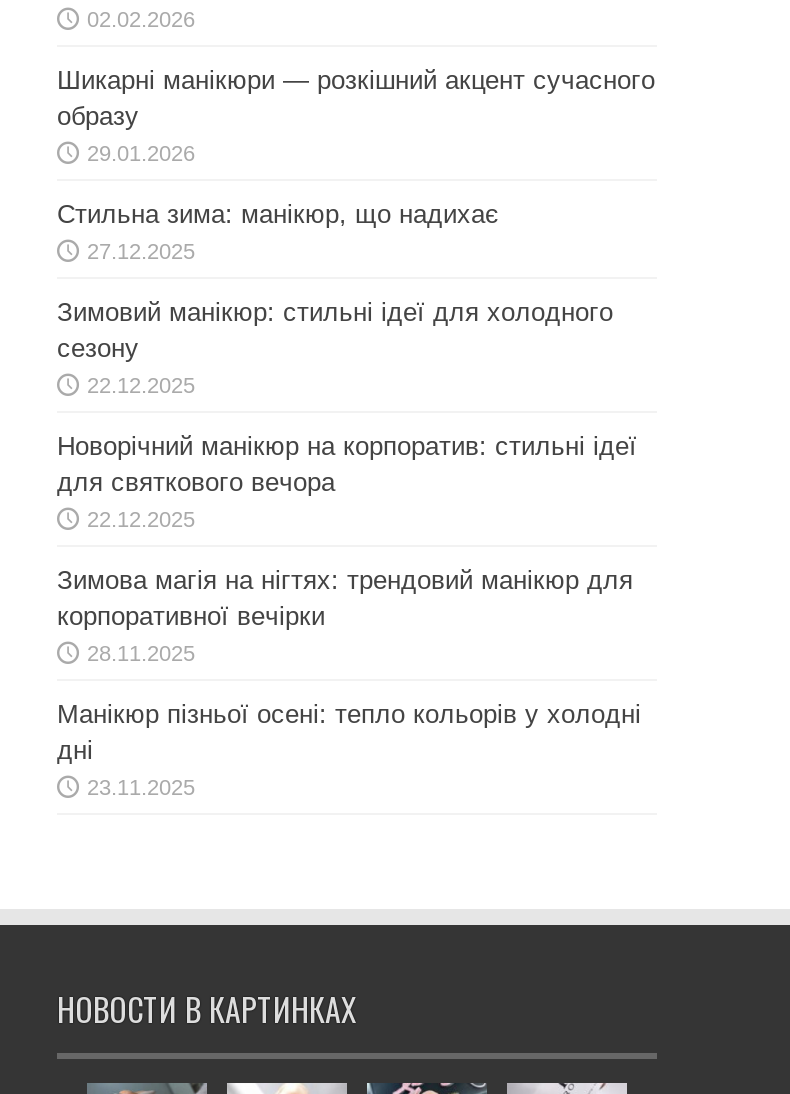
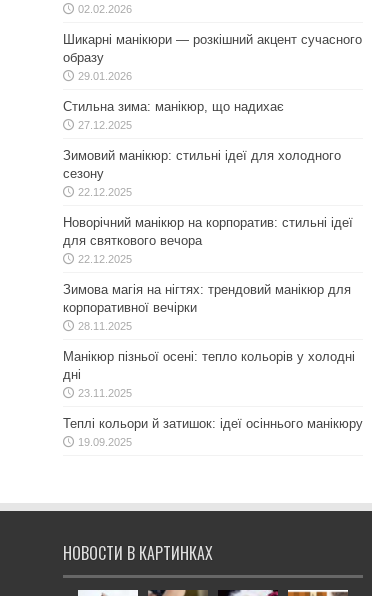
+ Теплі кольори й затишок: ідеї осіннього манікюру
+ 19.09.2025
